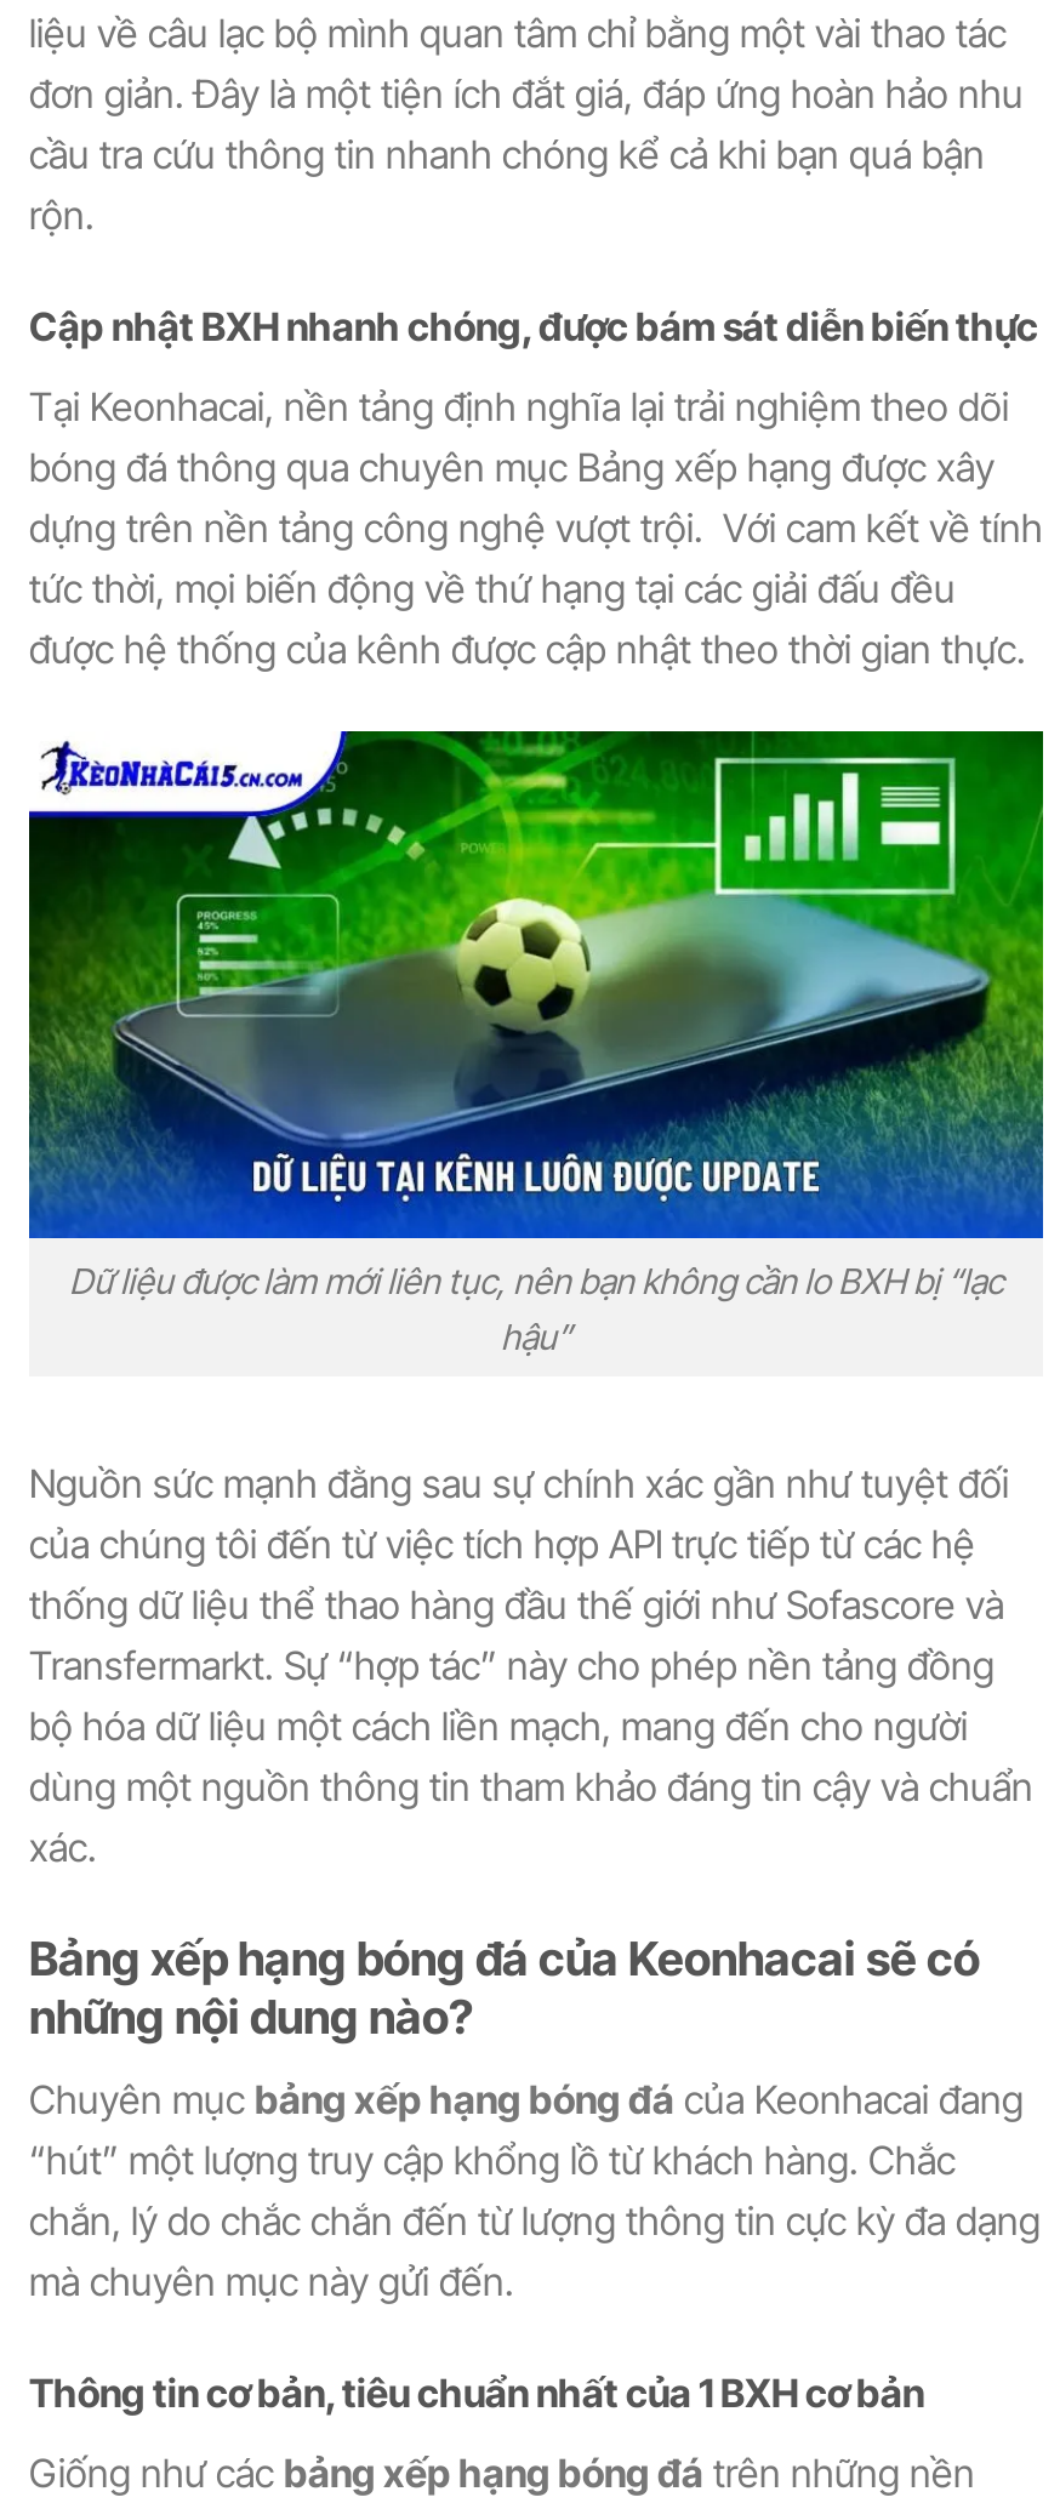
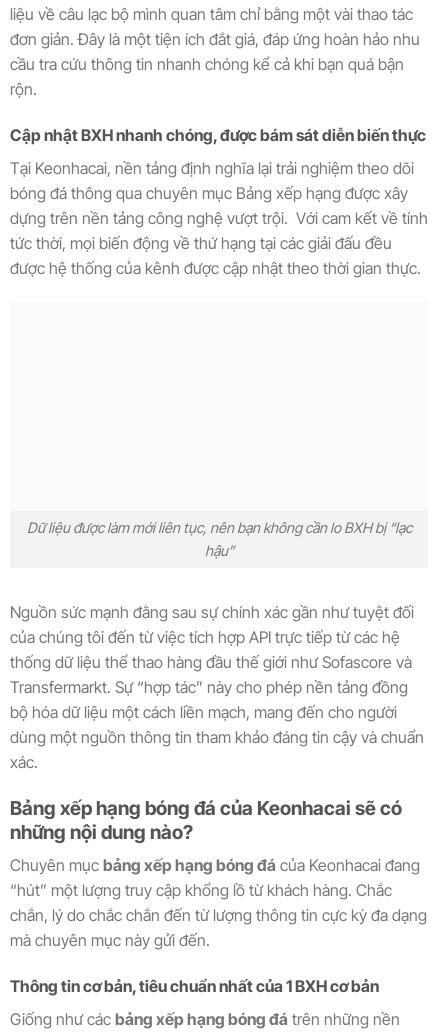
- [image]
